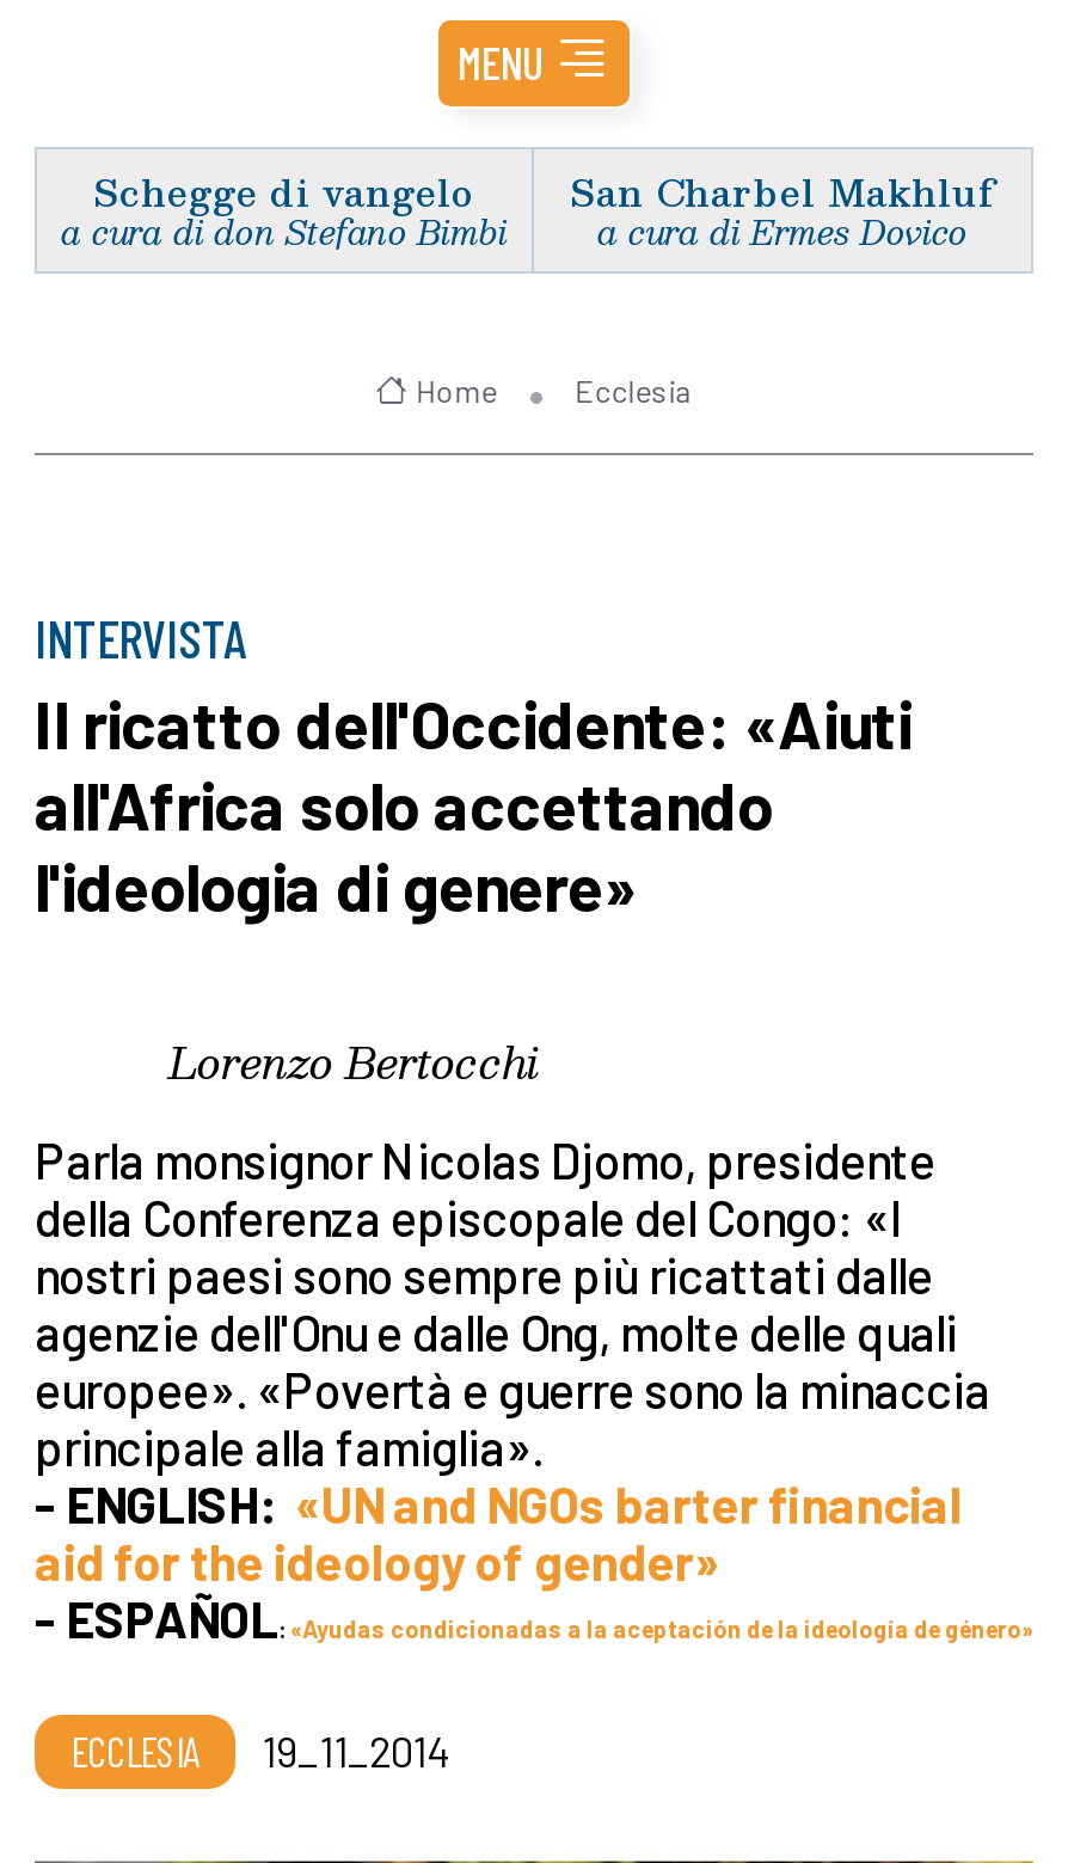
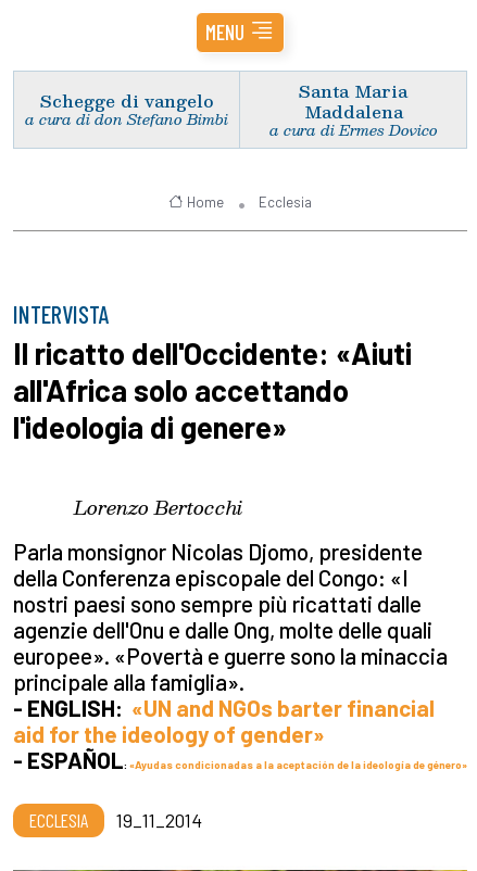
- San Charbel Makhluf
+ Santa Maria
+ Maddalena
